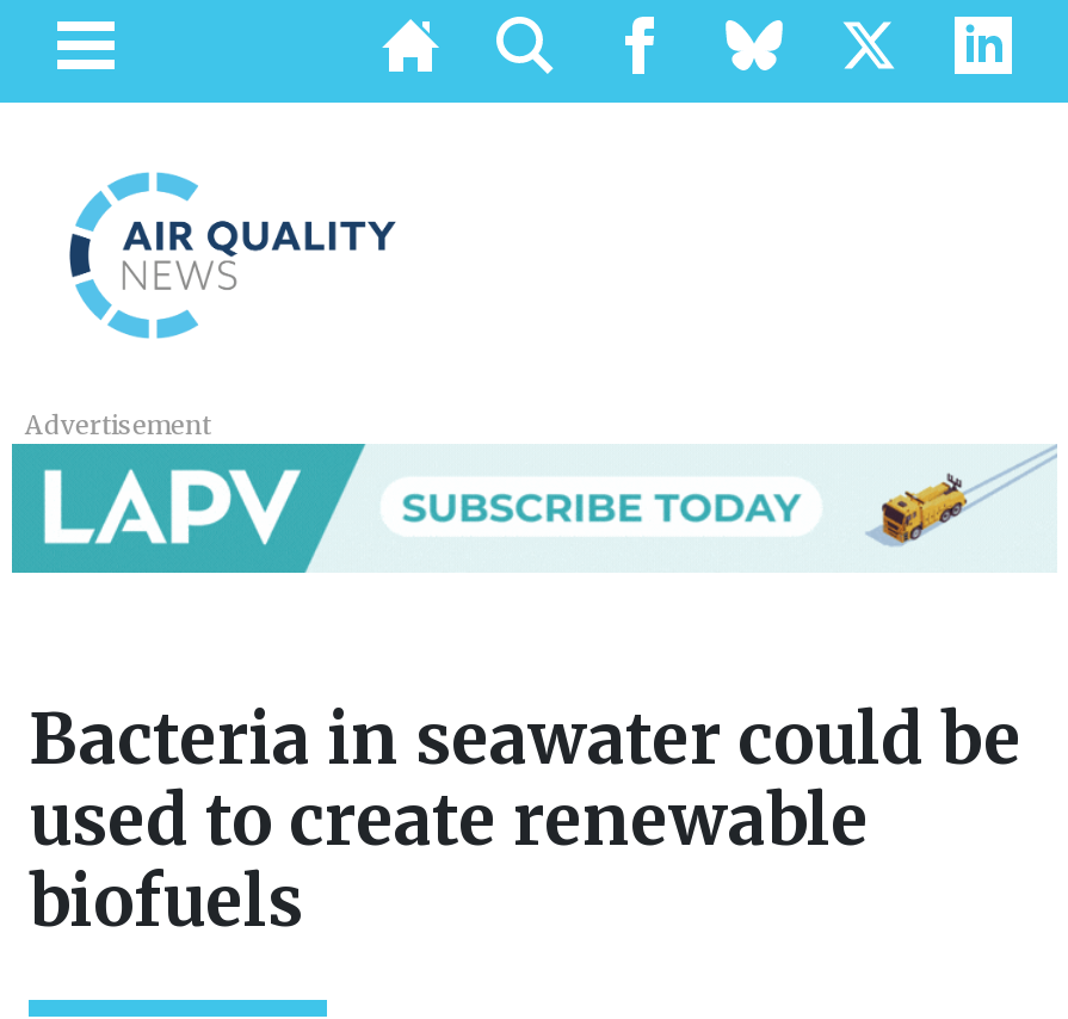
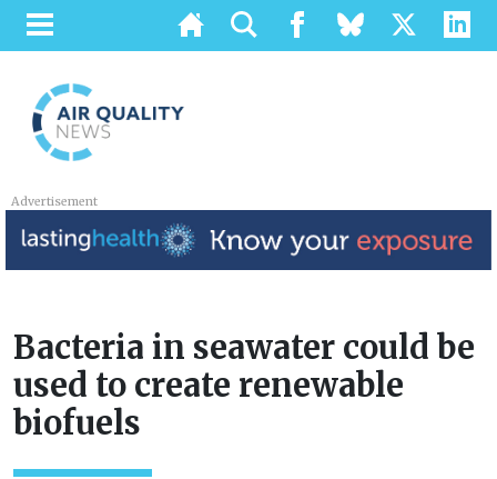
- [image]
+ [image]
